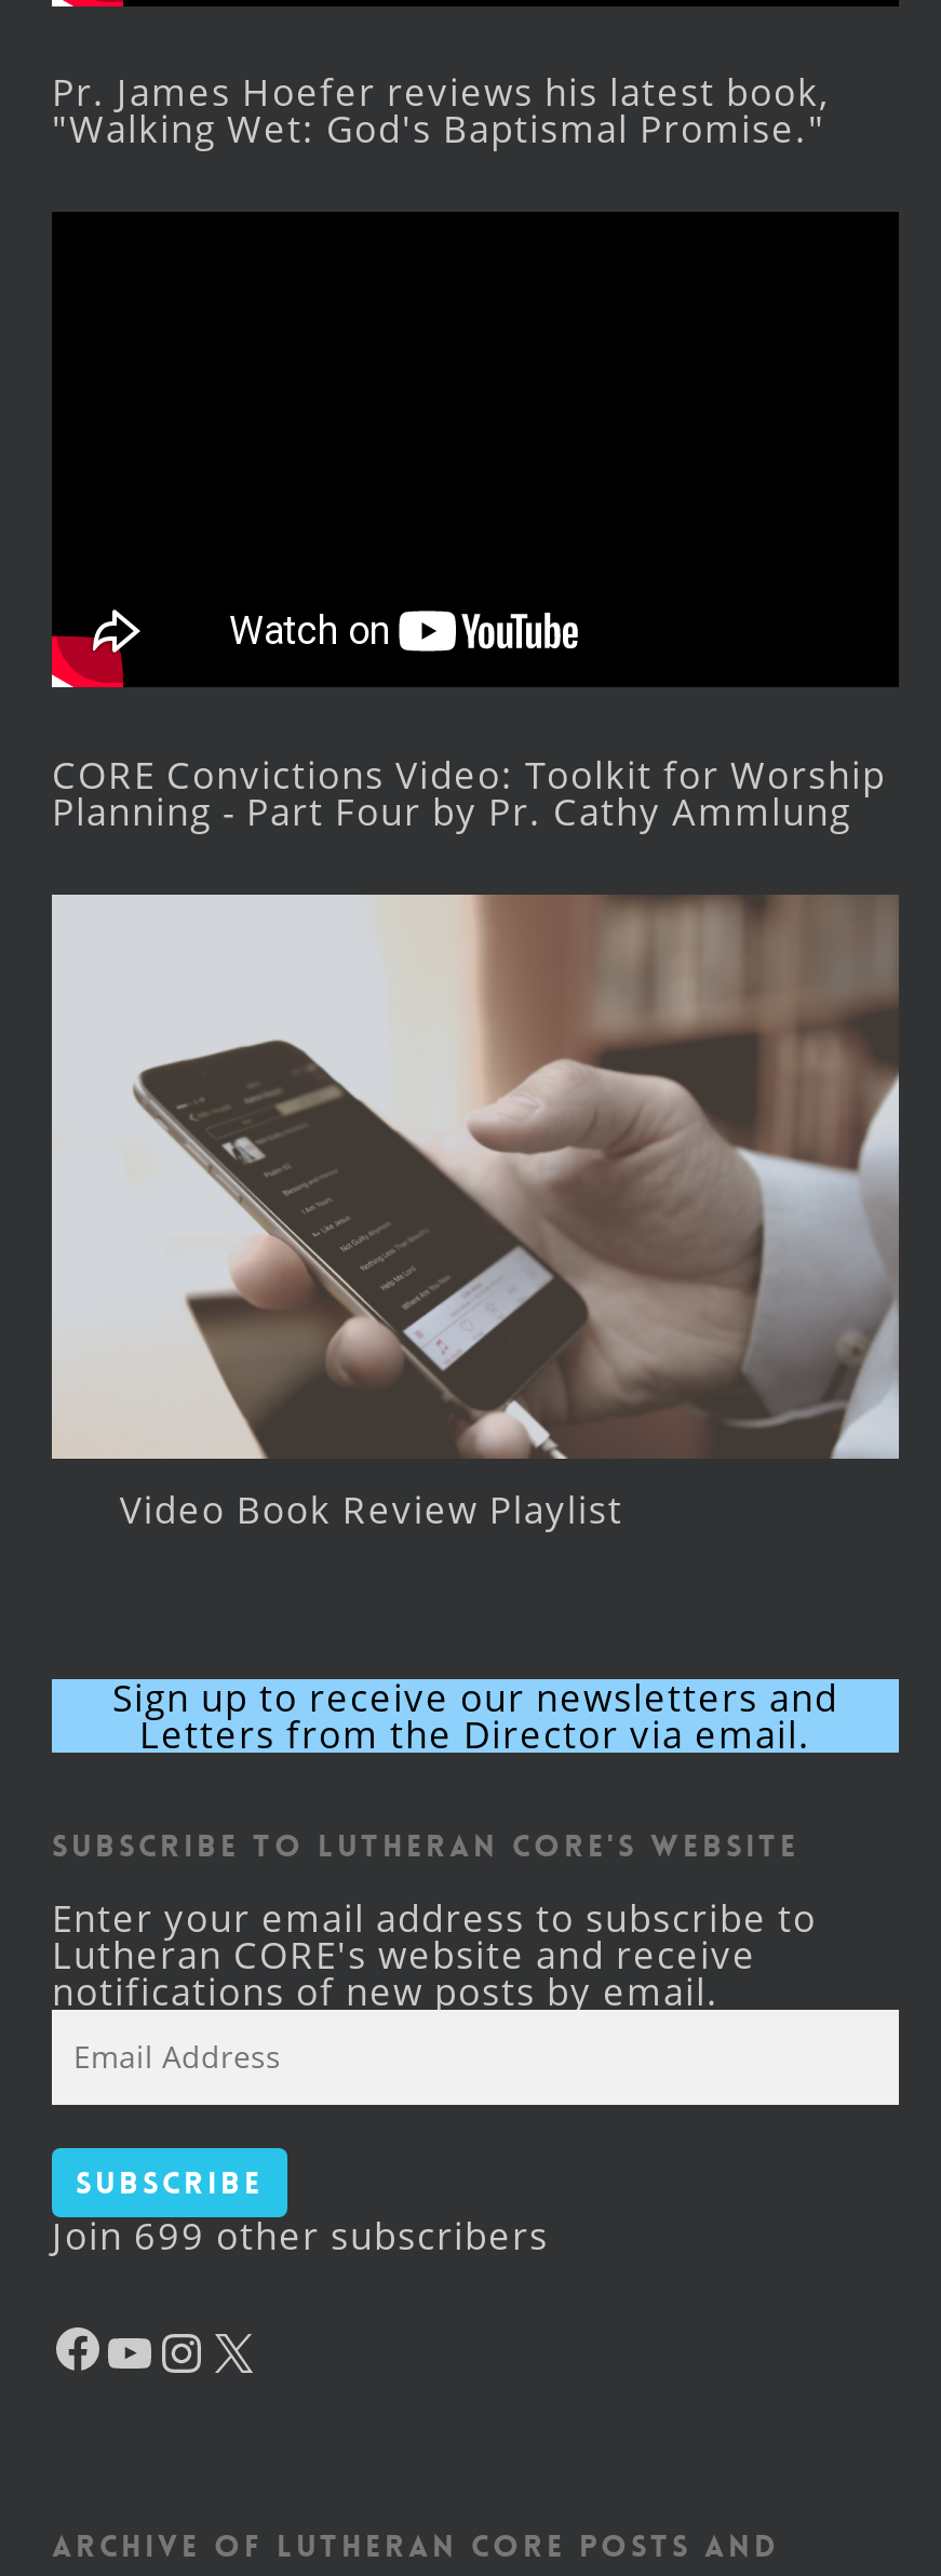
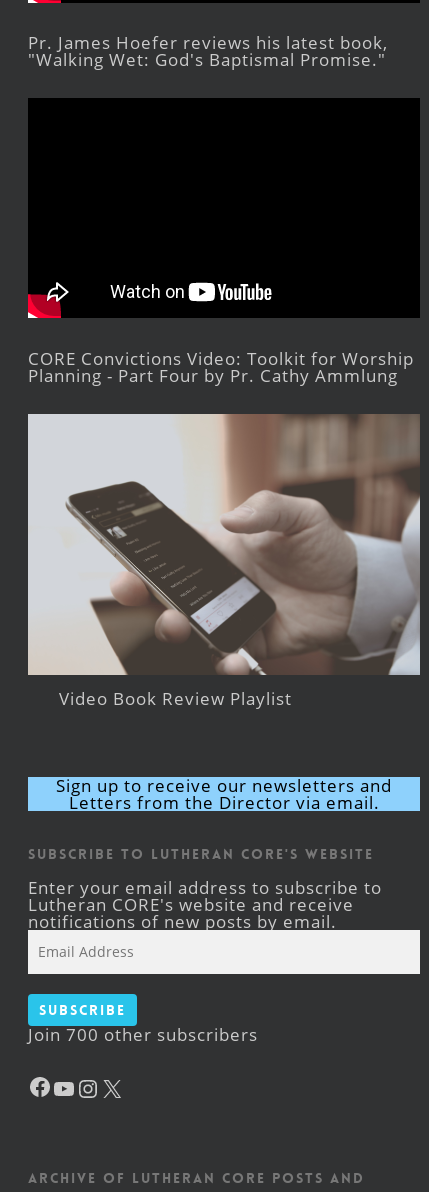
- Join 699 other subscribers
+ Join 700 other subscribers
